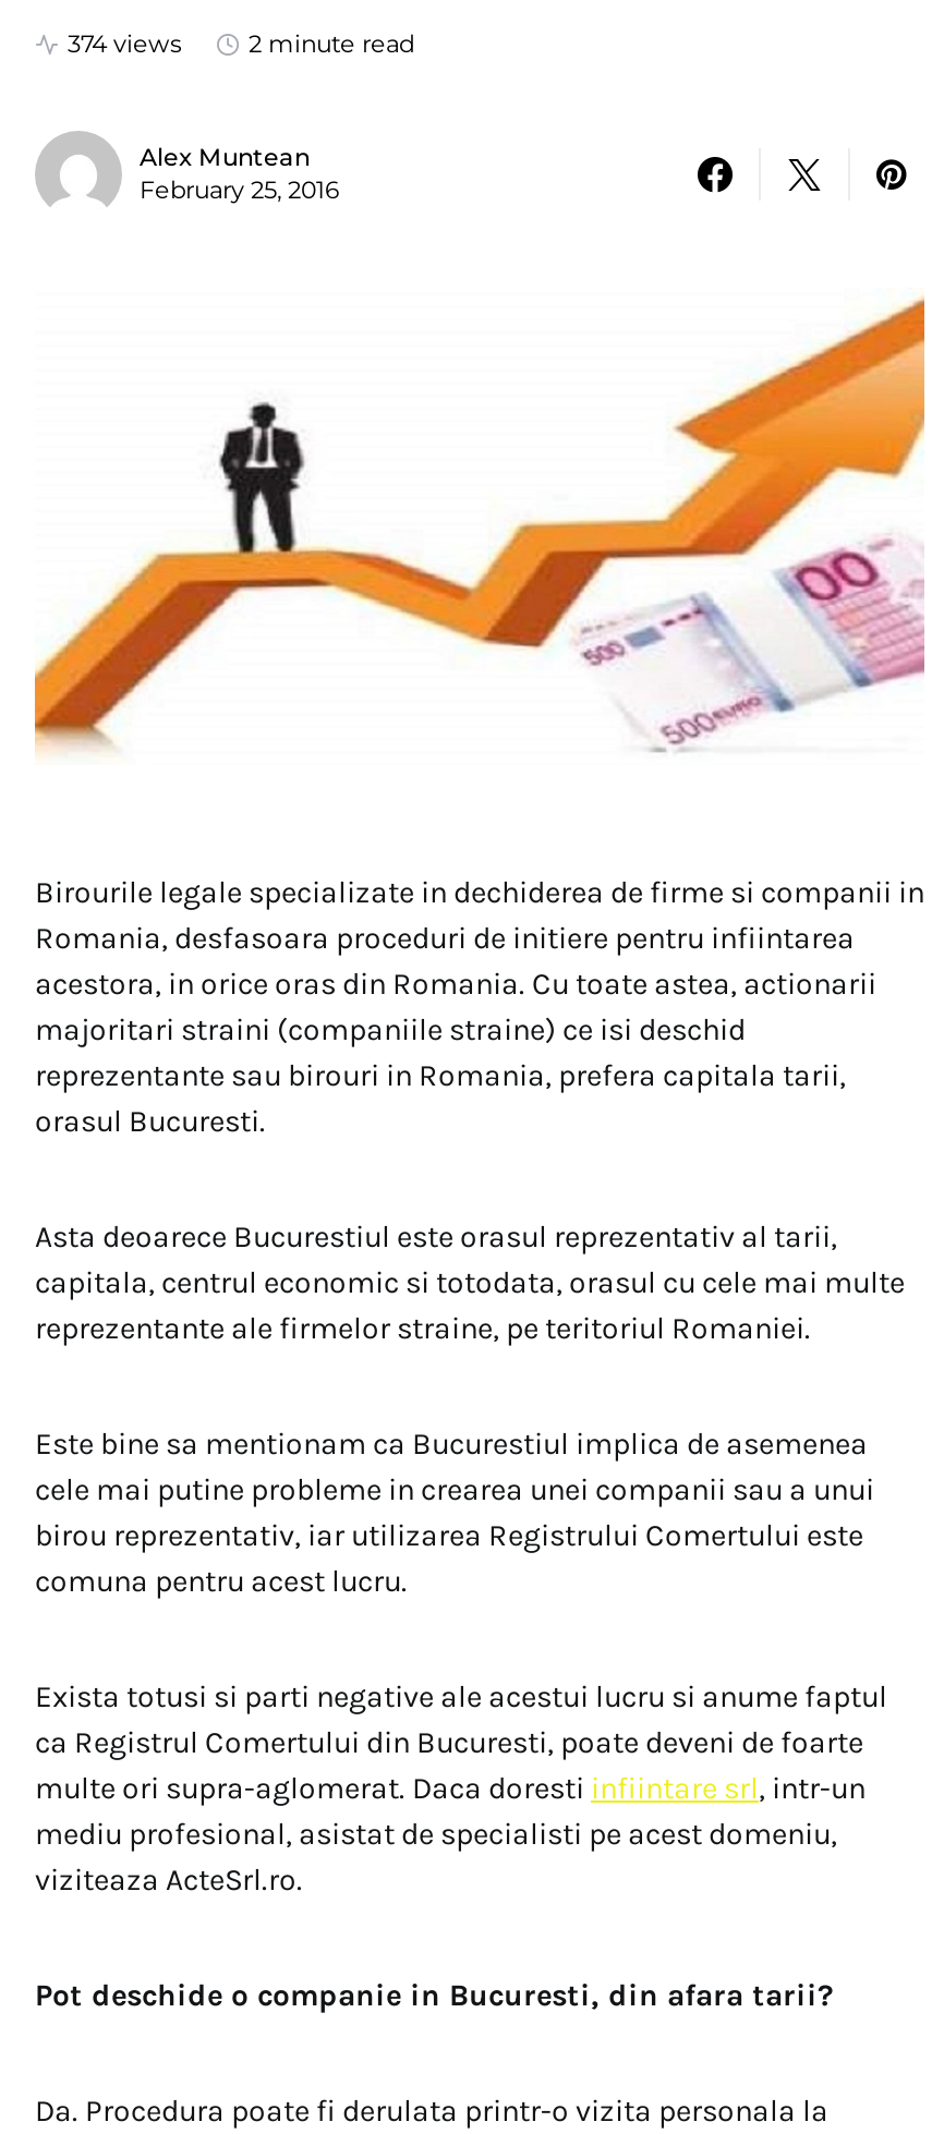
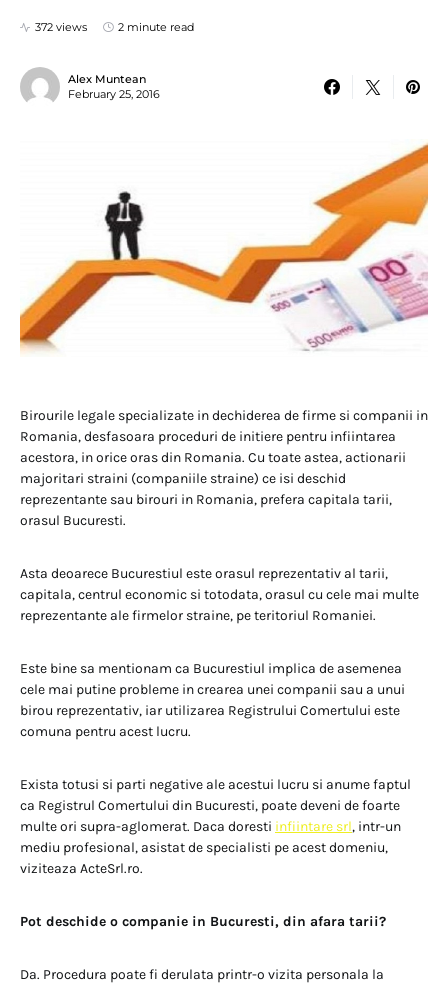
- 374 views
+ 372 views
